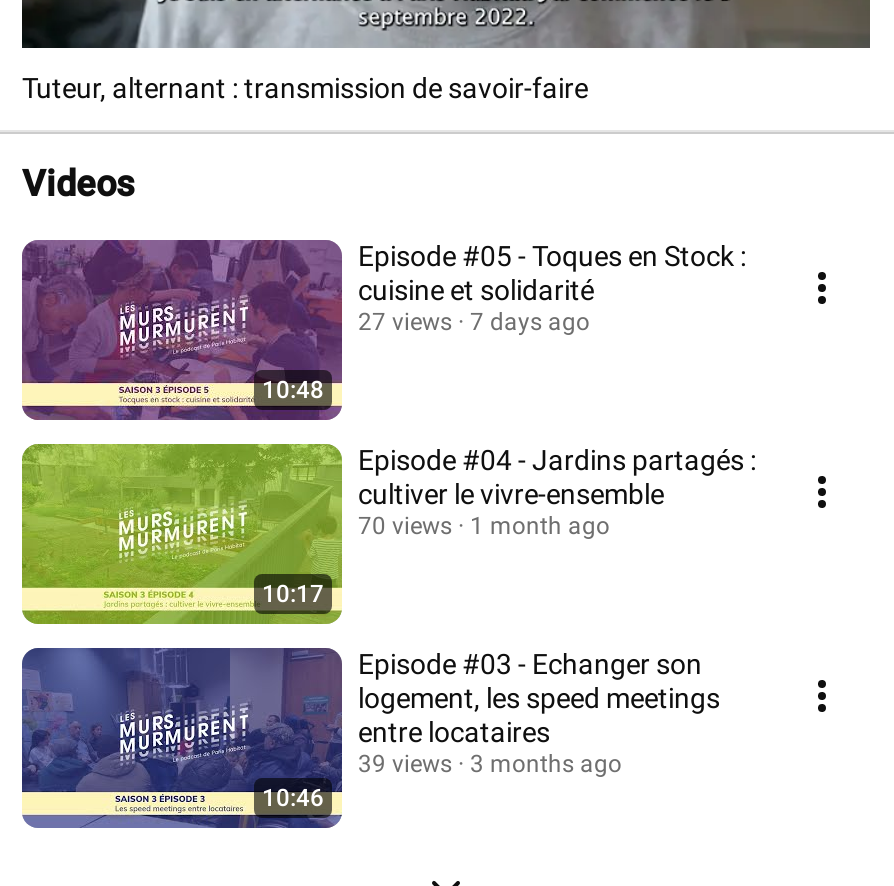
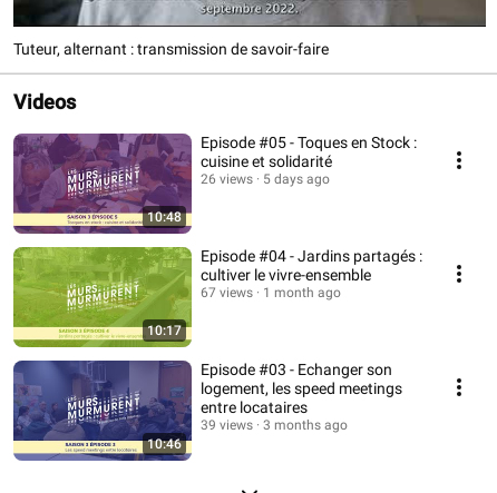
- 27 views
+ 26 views

- 7 days ago
+ 5 days ago

- 70 views 1 month ago
+ 67 views 1 month ago
